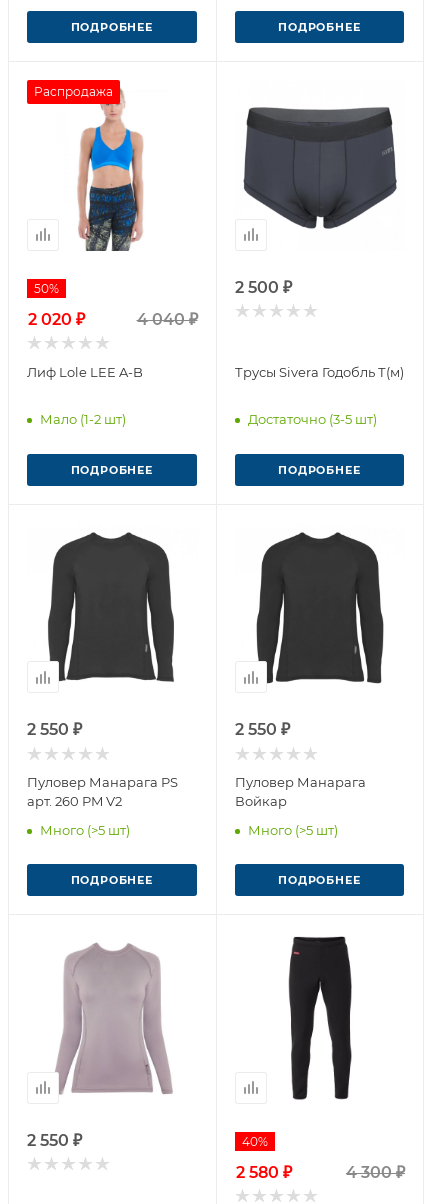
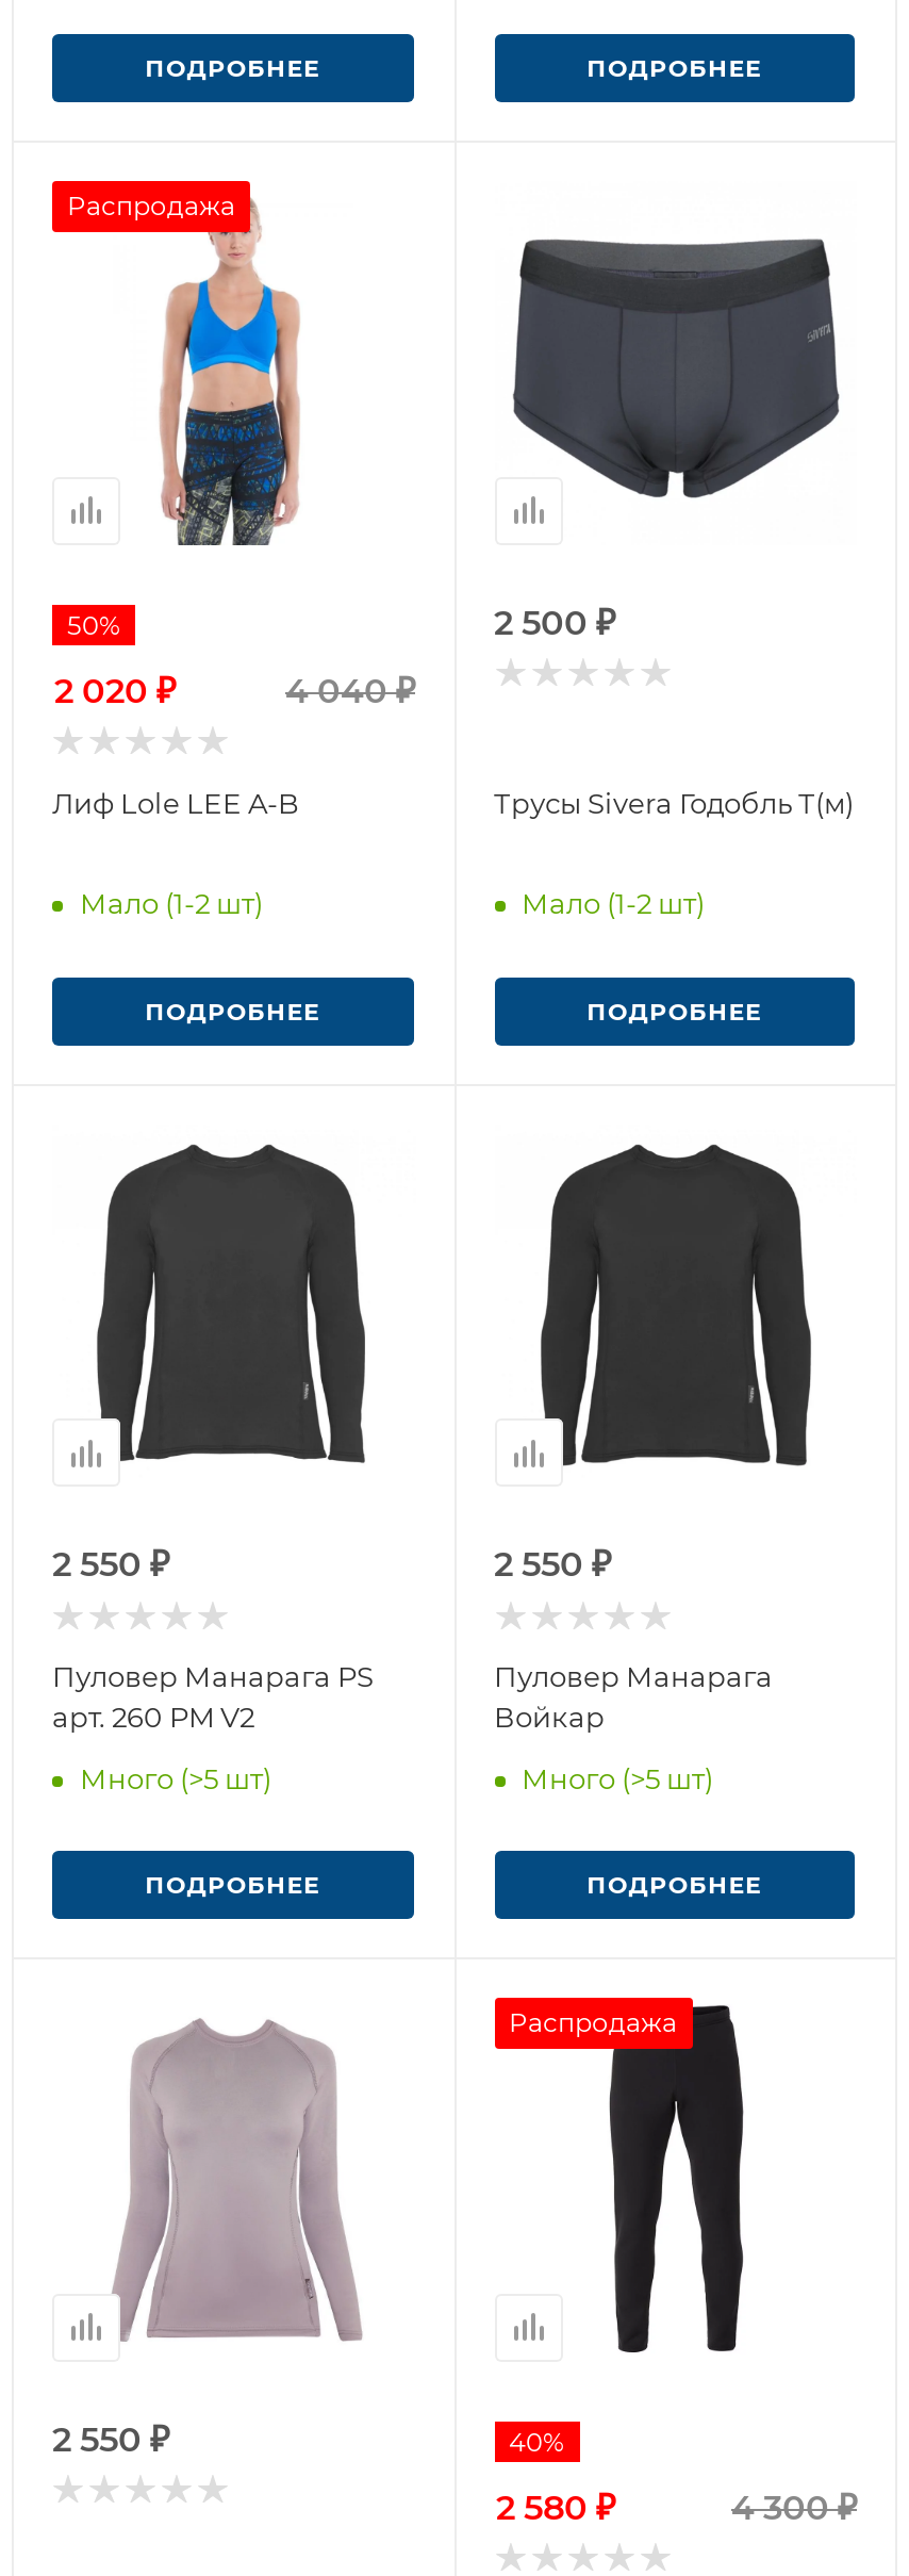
- Достаточно (3-5 шт)
+ Мало (1-2 шт)

+ Распродажа
